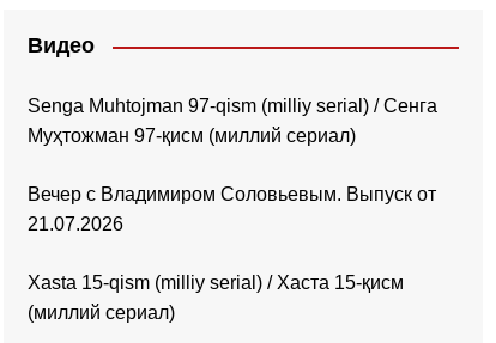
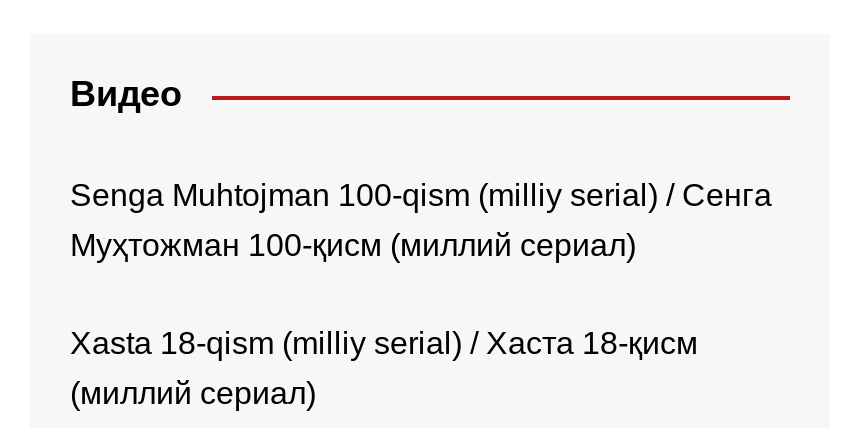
- Senga Muhtojman 97-qism (milliy serial) / Сенга
- Муҳтожман 97-қисм (миллий сериал)
- Вечер с Владимиром Соловьевым. Выпуск от
- 21.07.2026
- Xasta 15-qism (milliy serial) / Хаста 15-қисм
+ Senga Muhtojman 100-qism (milliy serial) / Сенга
+ Муҳтожман 100-қисм (миллий сериал)
+ Xasta 18-qism (milliy serial) / Хаста 18-қисм
